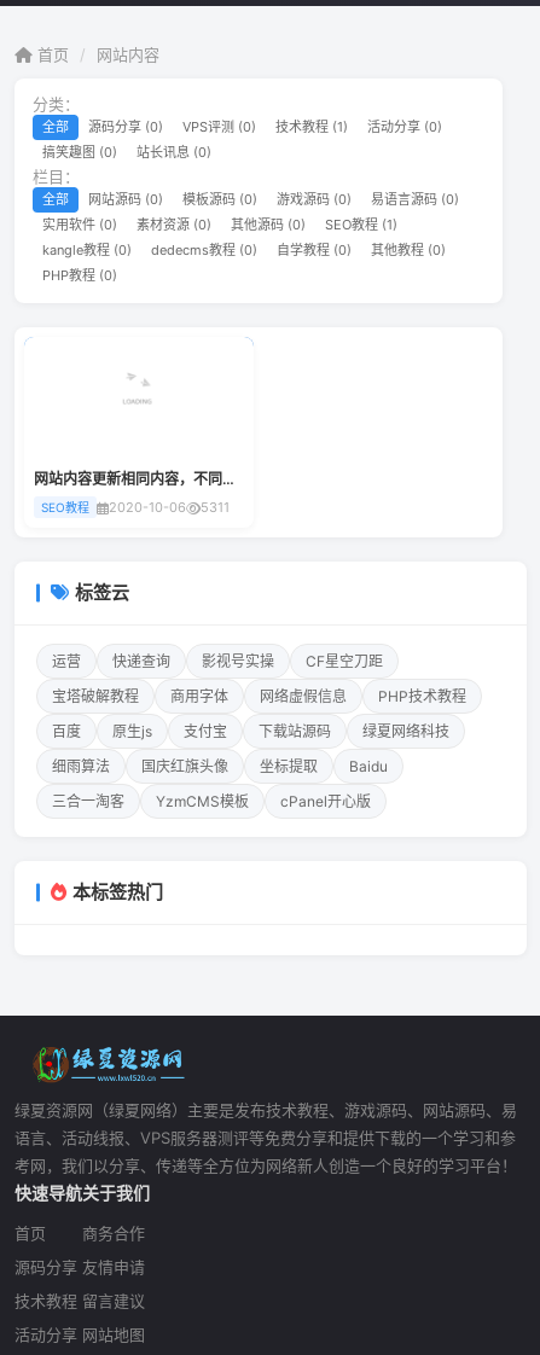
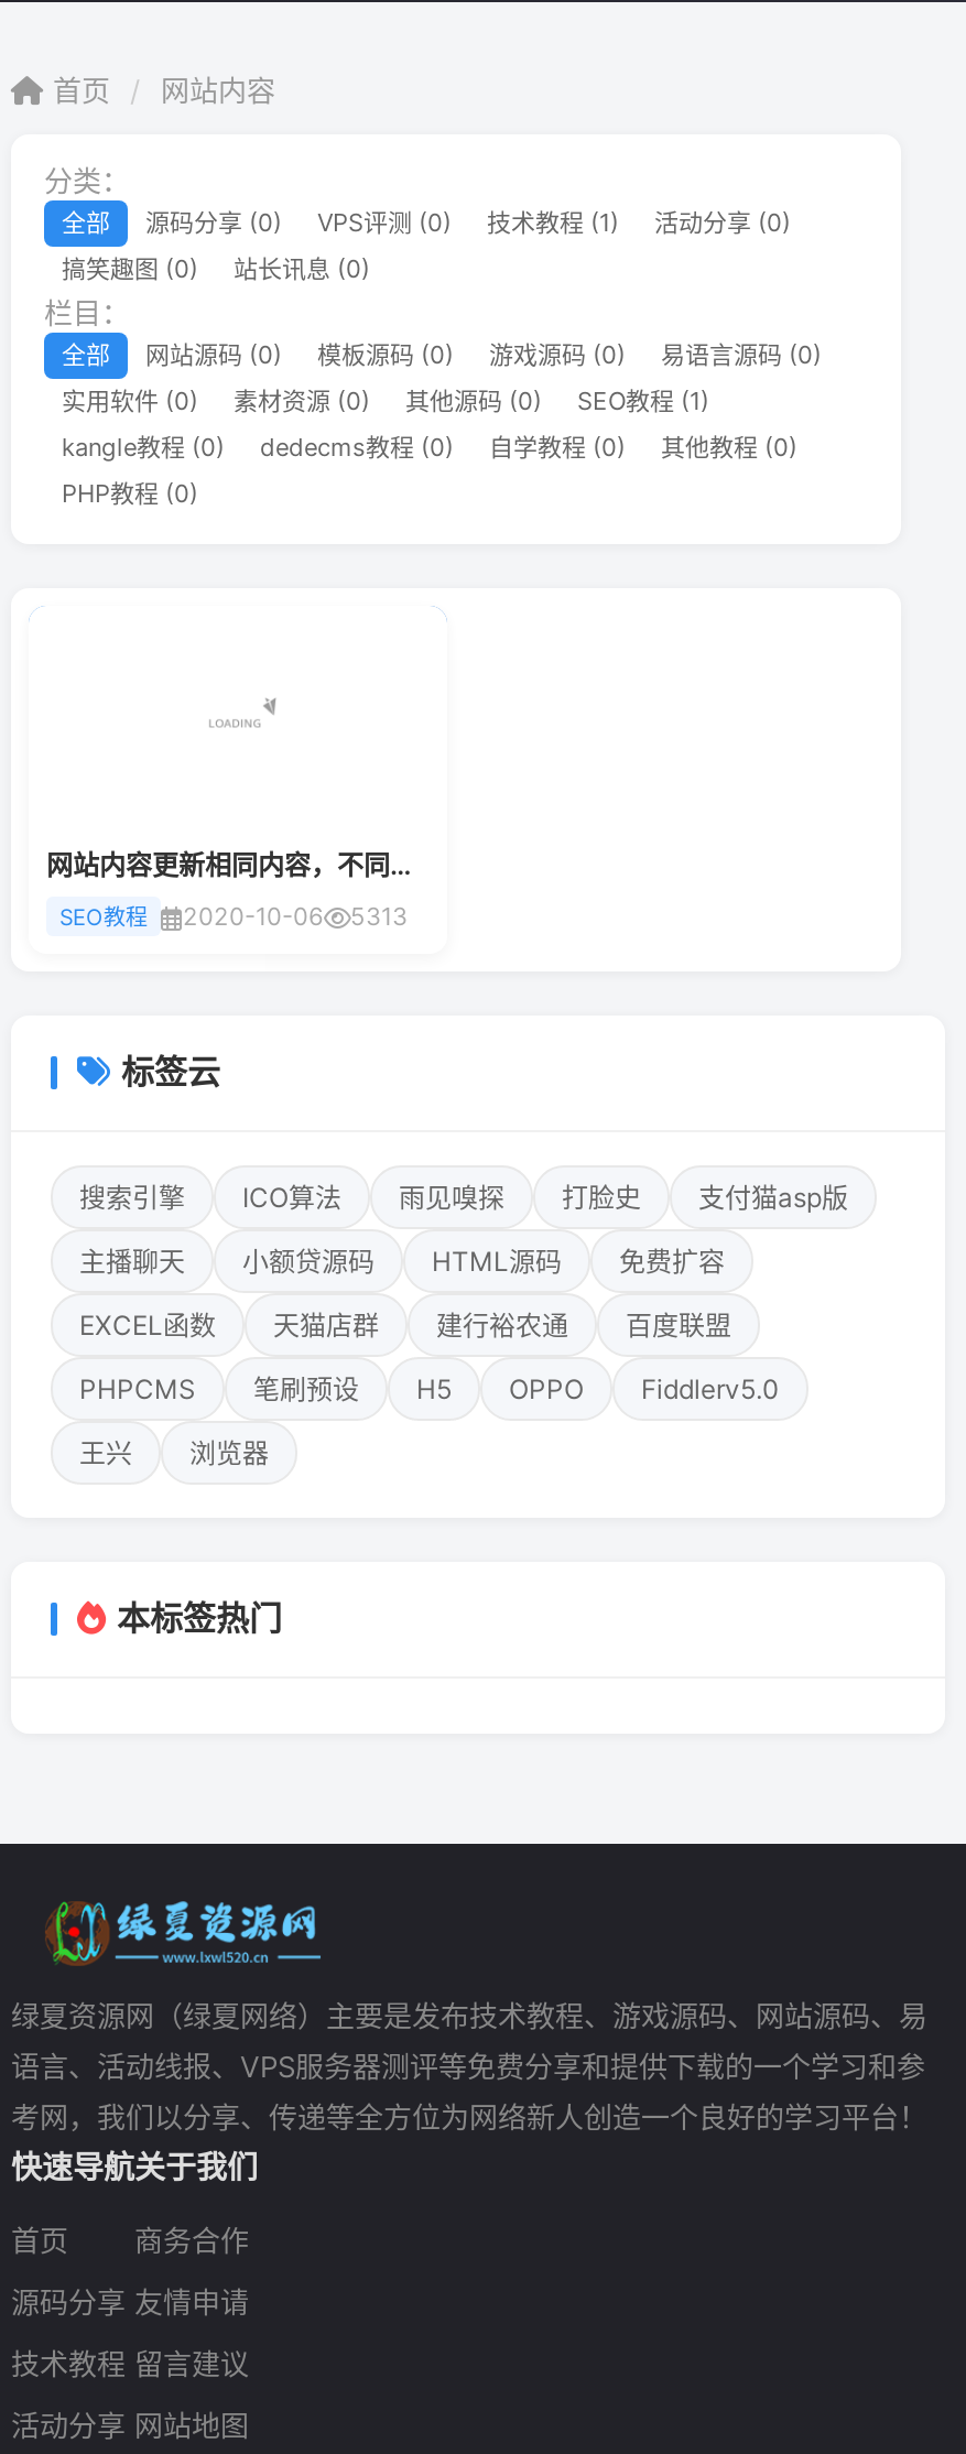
- SEO教程 2020-10-06 5311
+ SEO教程 2020-10-06 5313

- 运营
- 快递查询
- 影视号实操
- CF星空刀距
+ 搜索引擎
+ ICO算法
+ 雨见嗅探
+ 打脸史
+ 支付猫asp版

- 宝塔破解教程
- 商用字体
- 网络虚假信息
- PHP技术教程
+ 主播聊天
+ 小额贷源码
+ HTML源码
+ 免费扩容

- 百度
- 原生js
- 支付宝
- 下载站源码
- 绿夏网络科技
+ EXCEL函数
+ 天猫店群
+ 建行裕农通
+ 百度联盟

- 细雨算法
- 国庆红旗头像
- 坐标提取
- Baidu
+ PHPCMS
+ 笔刷预设
+ H5
+ OPPO
+ Fiddlerv5.0

- 三合一淘客
- YzmCMS模板
- cPanel开心版
+ 王兴
+ 浏览器
